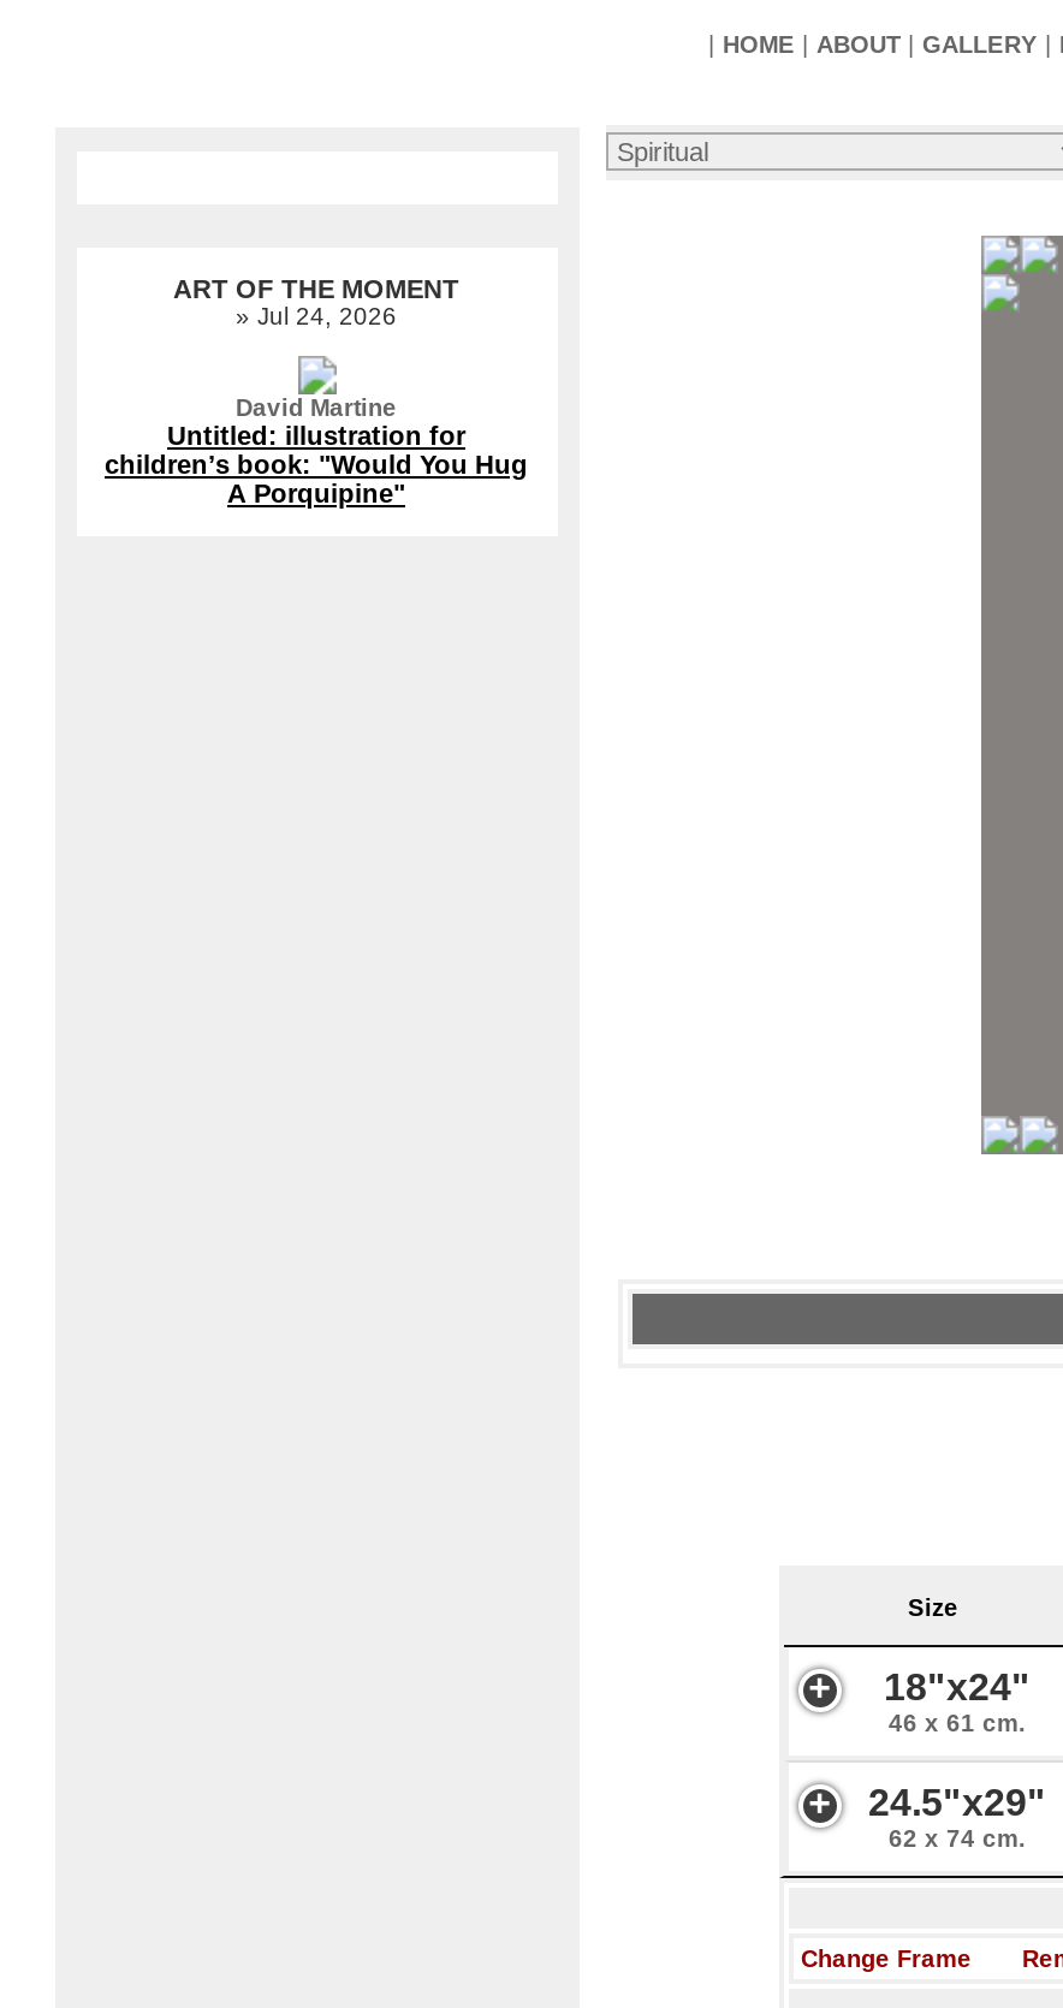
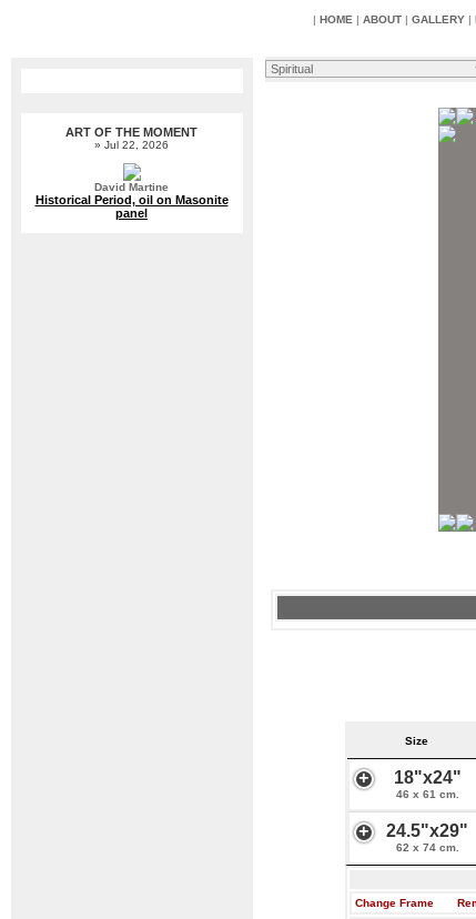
- » Jul 24, 2026
+ » Jul 22, 2026

- Untitled: illustration for
- children’s book: "Would You Hug
- A Porquipine"
+ Historical Period, oil on Masonite
+ panel
